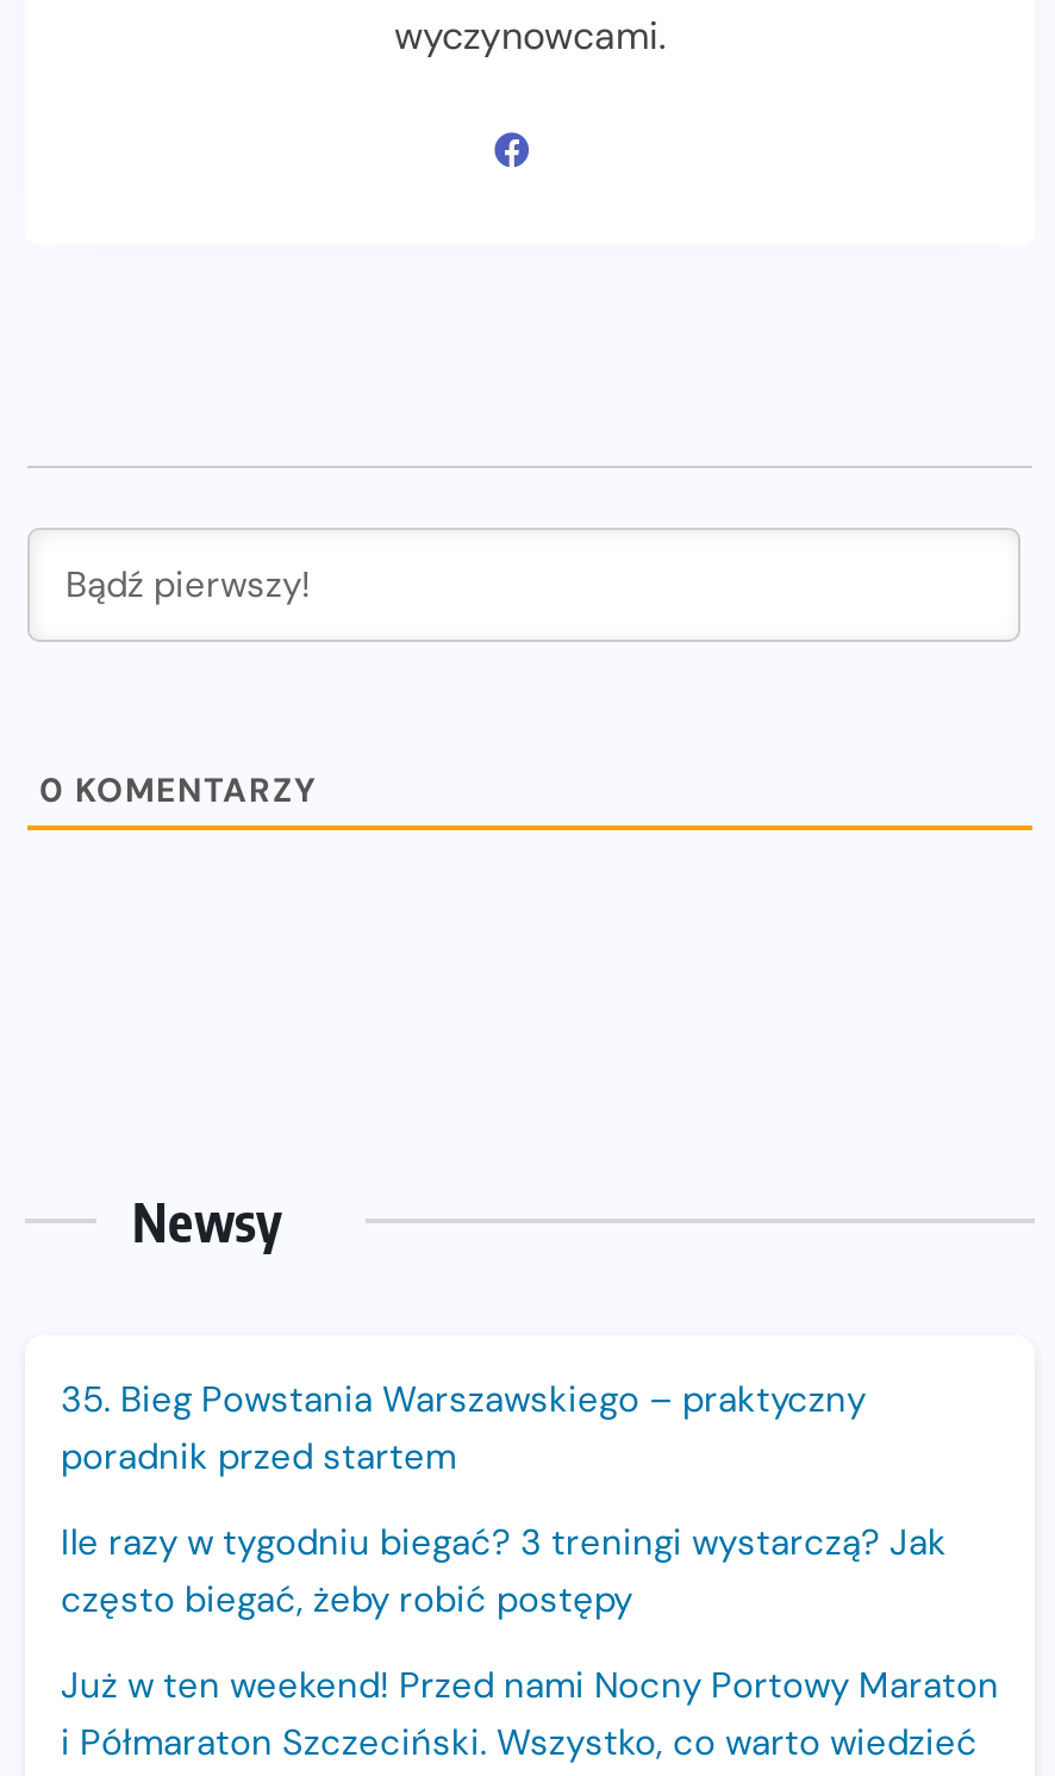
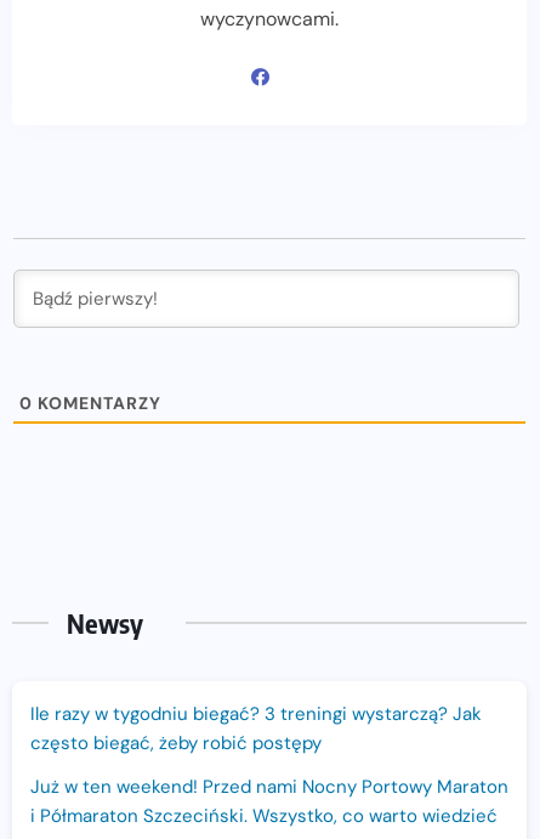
- 35. Bieg Powstania Warszawskiego – praktyczny
- poradnik przed startem
